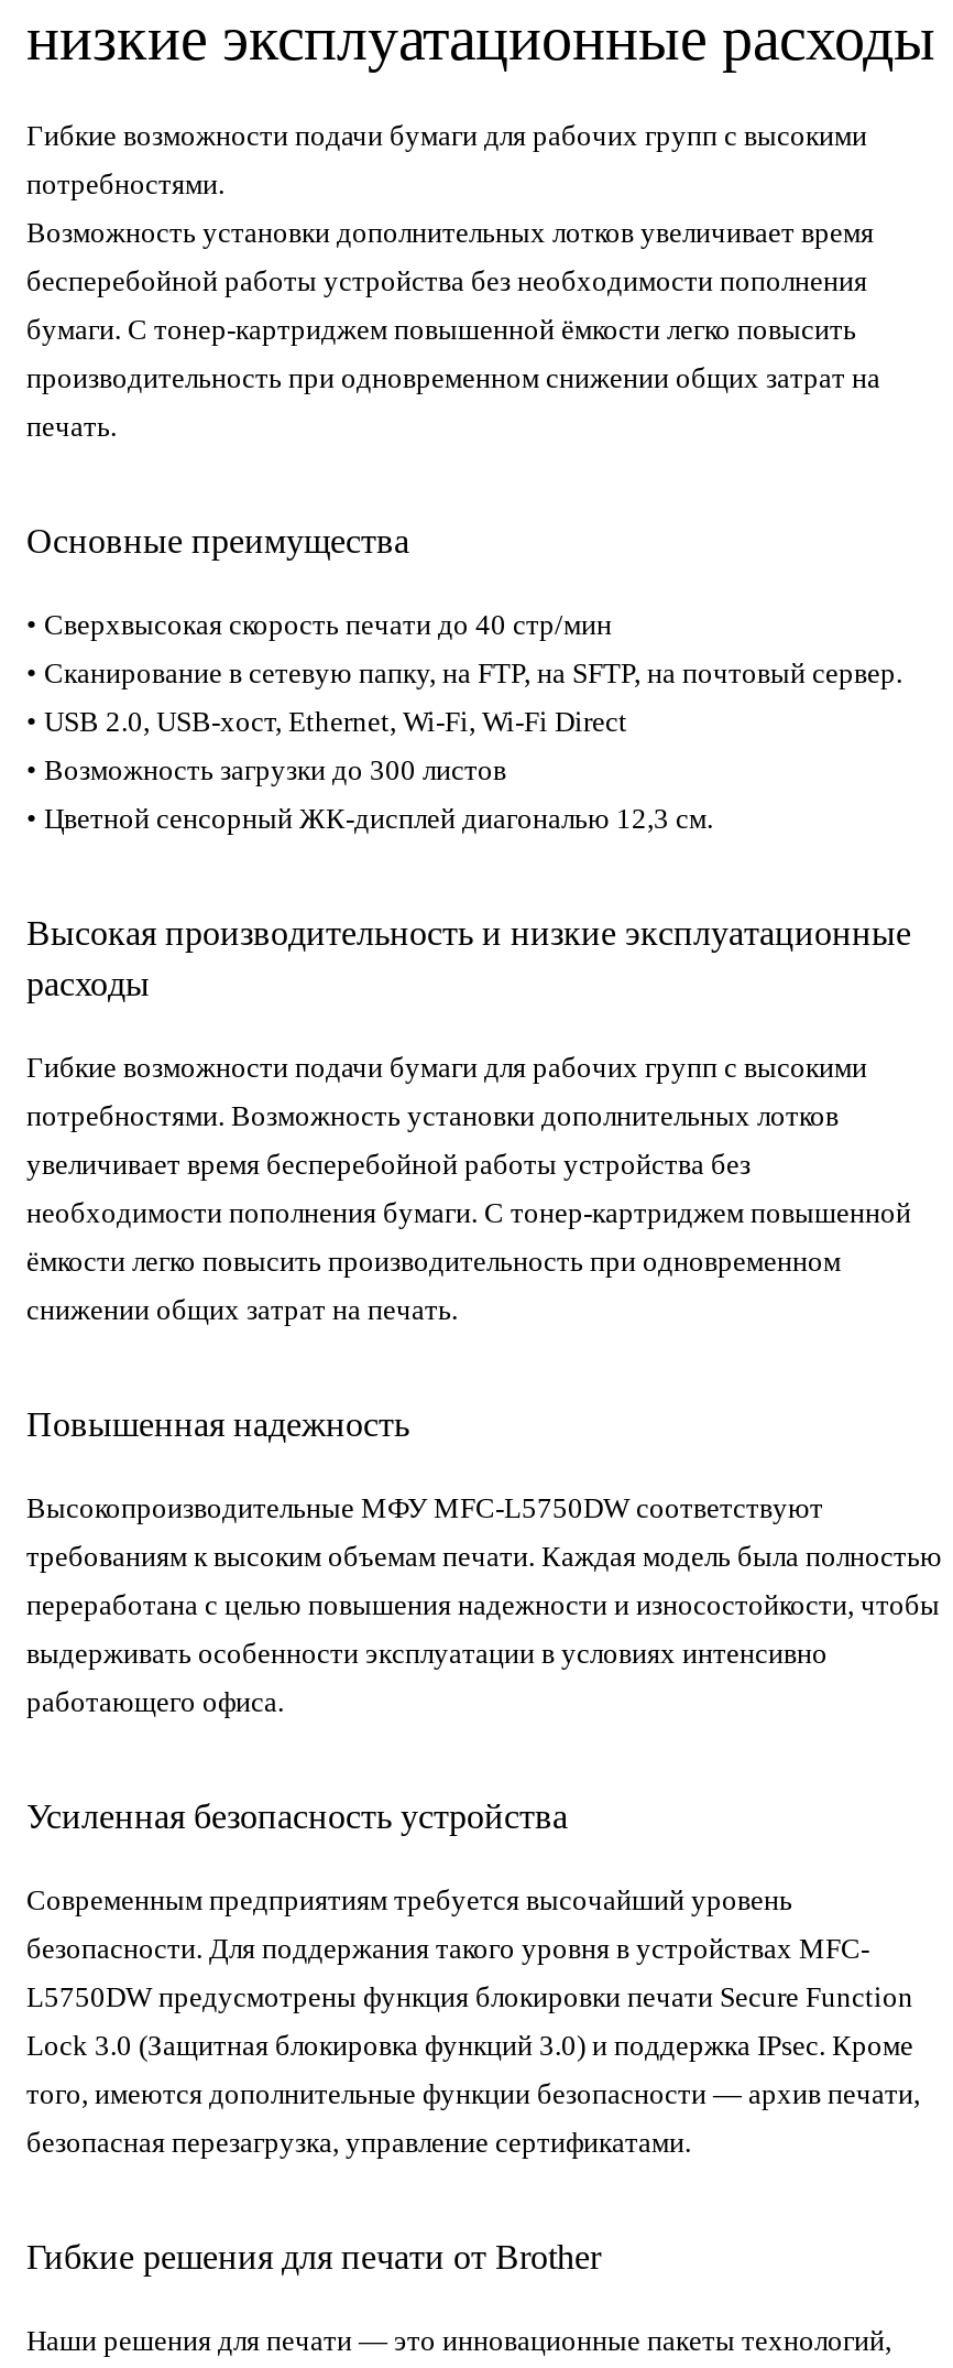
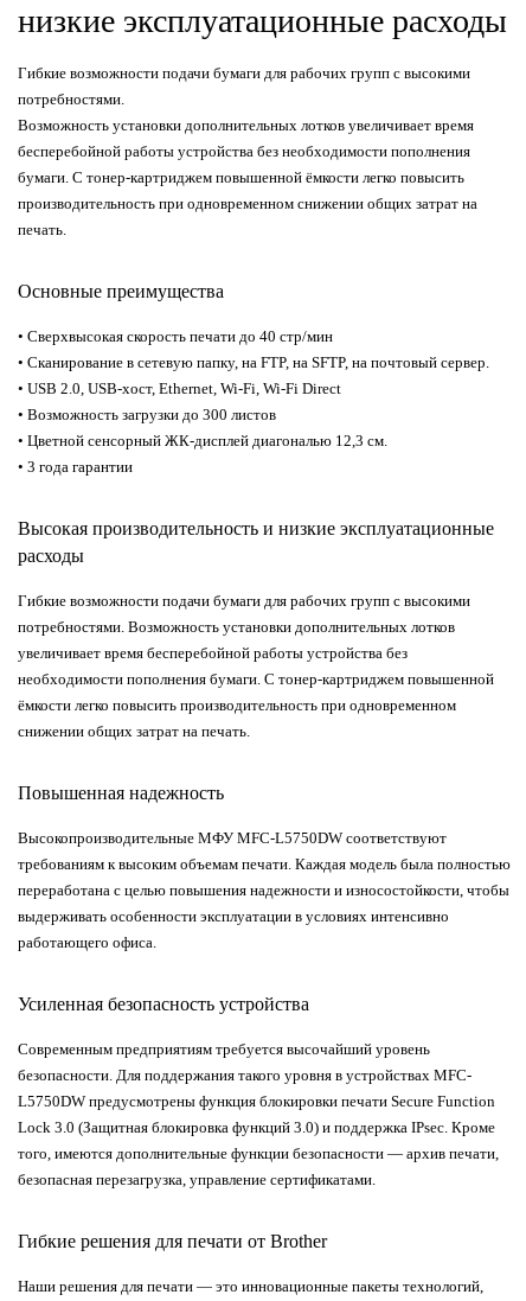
+ • 3 года гарантии
